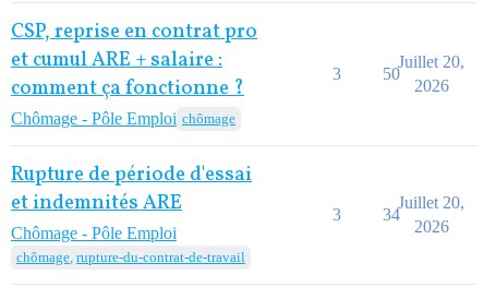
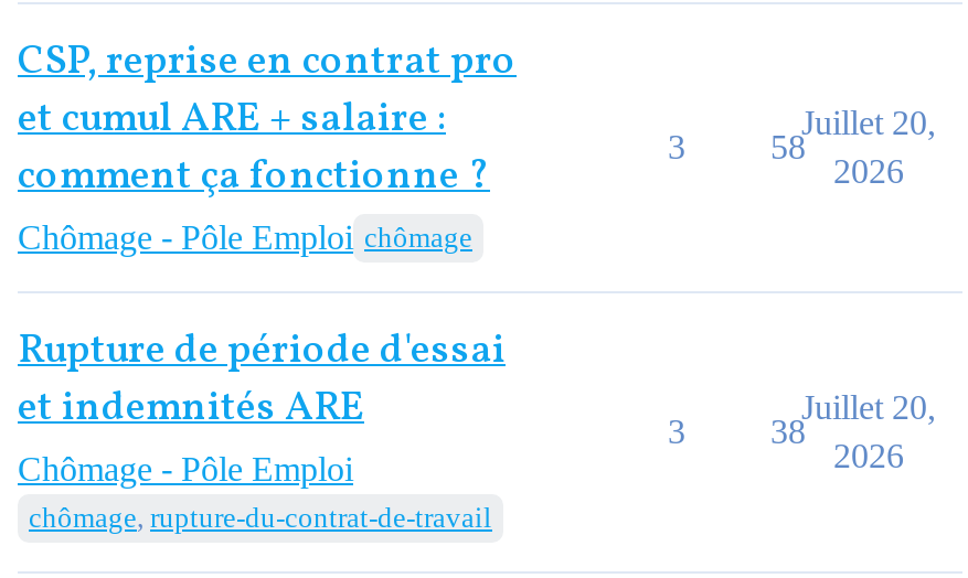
- 50
+ 58

- 34
+ 38
